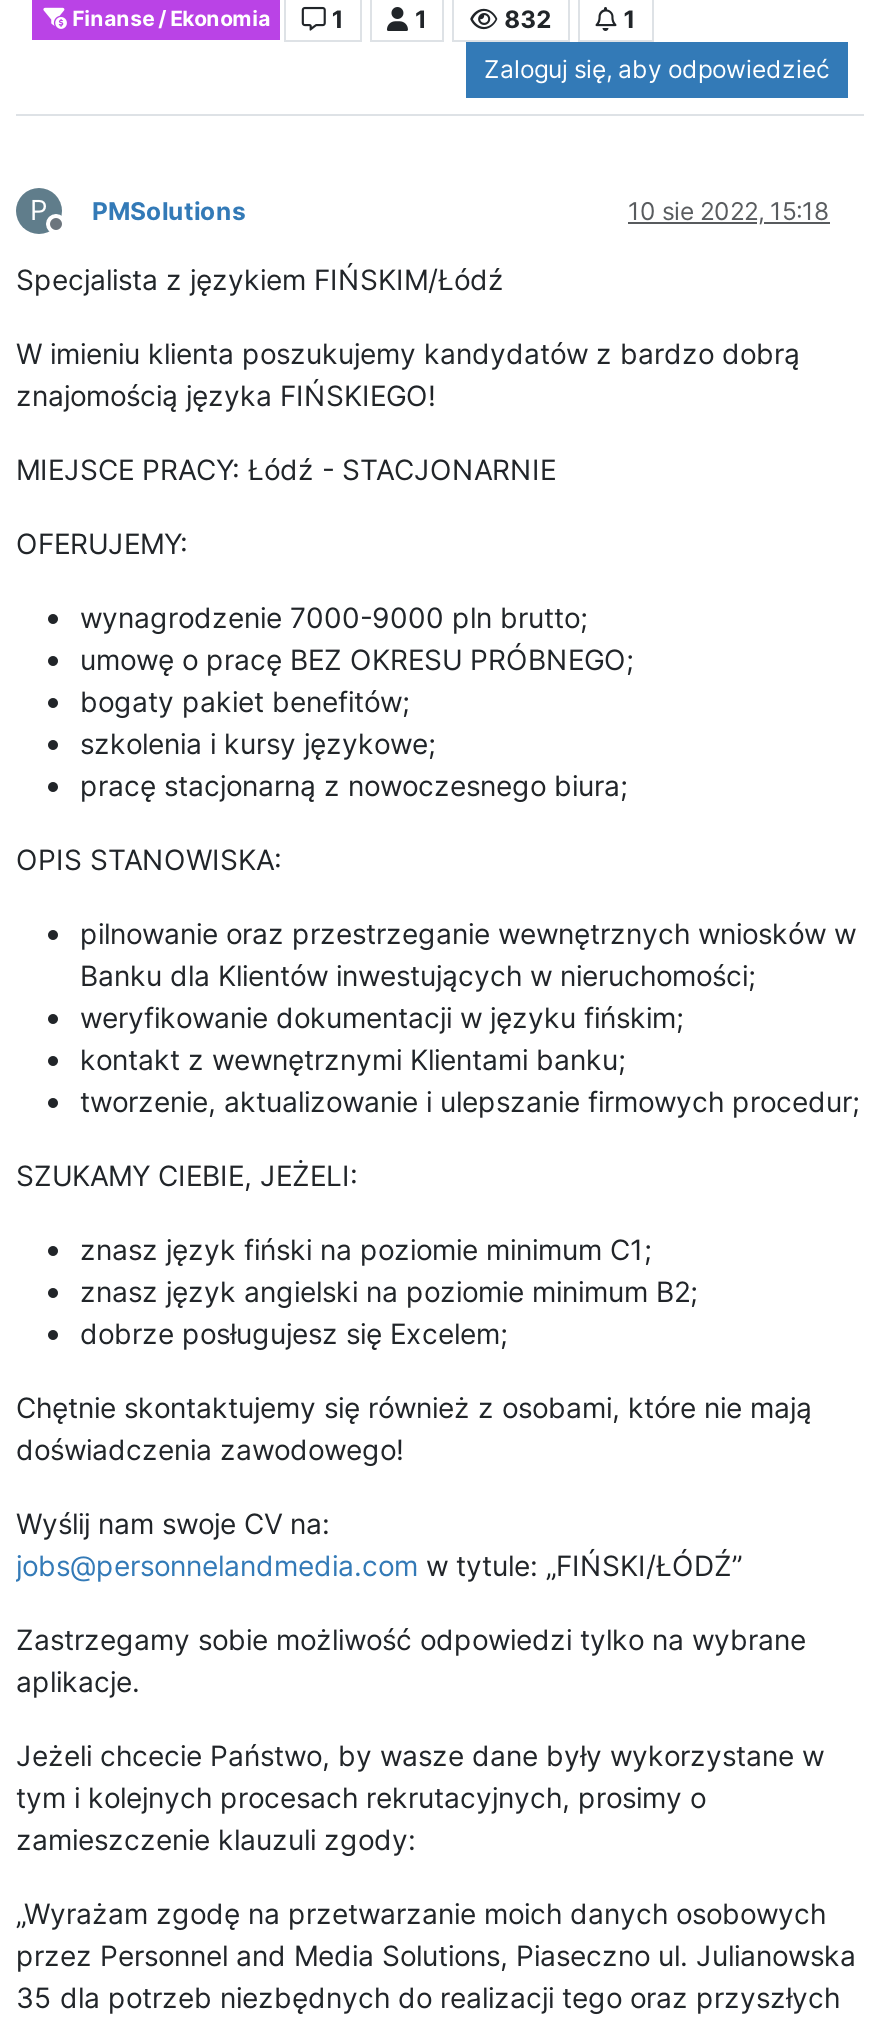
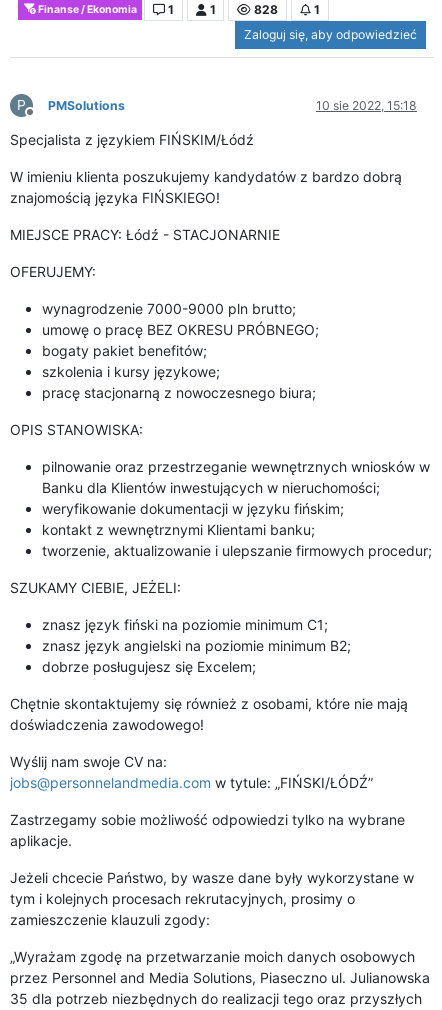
- 832
+ 828
